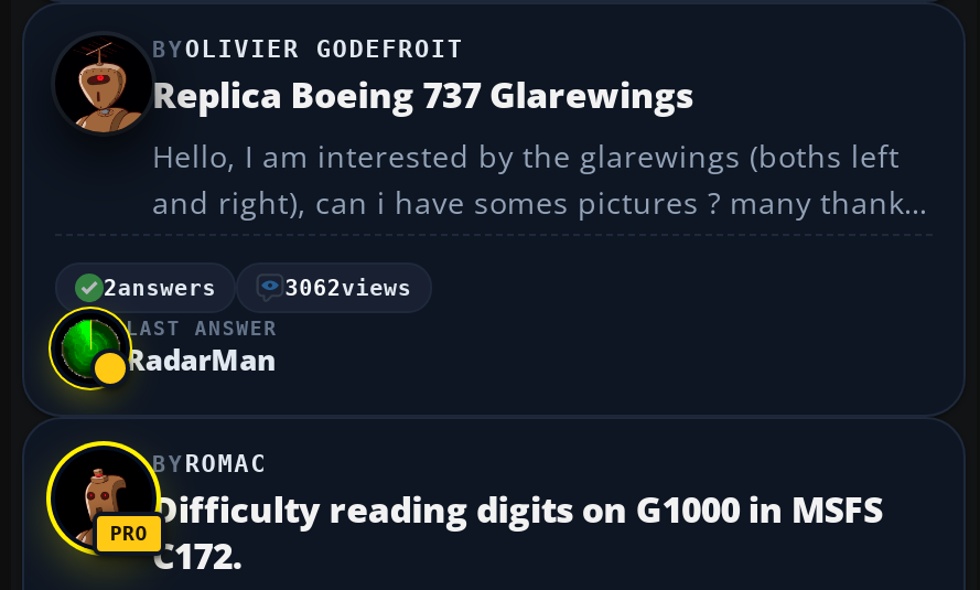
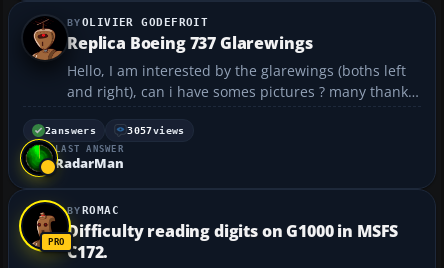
- 3062 views
+ 3057 views
